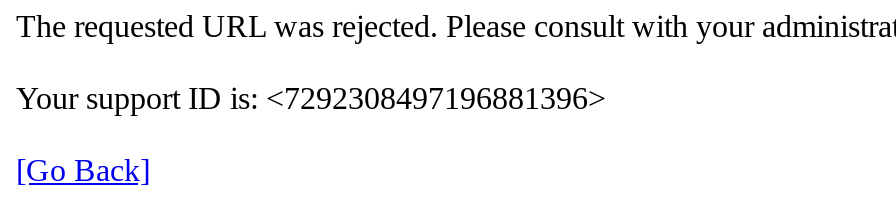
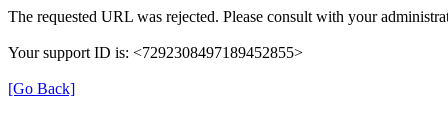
- Your support ID is: <7292308497196881396>
+ Your support ID is: <7292308497189452855>
